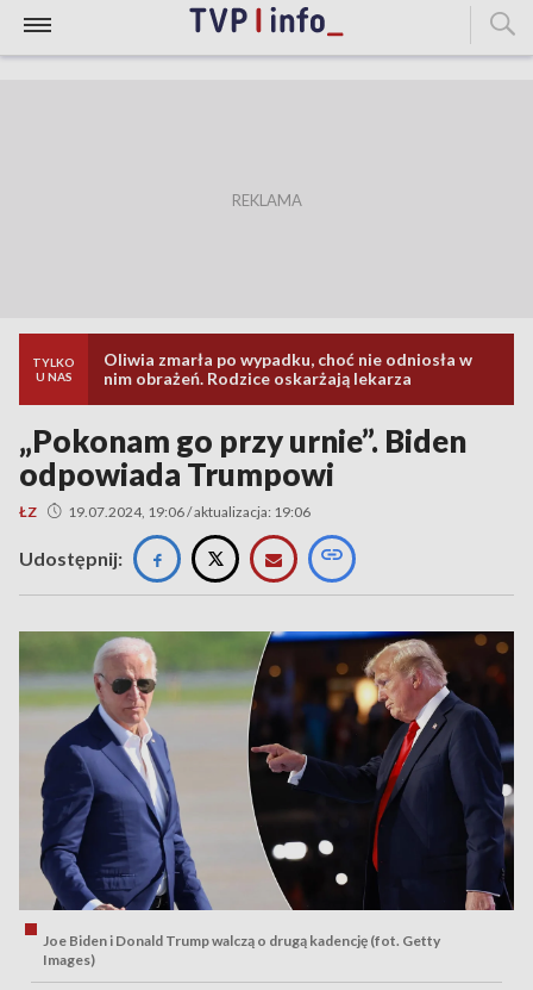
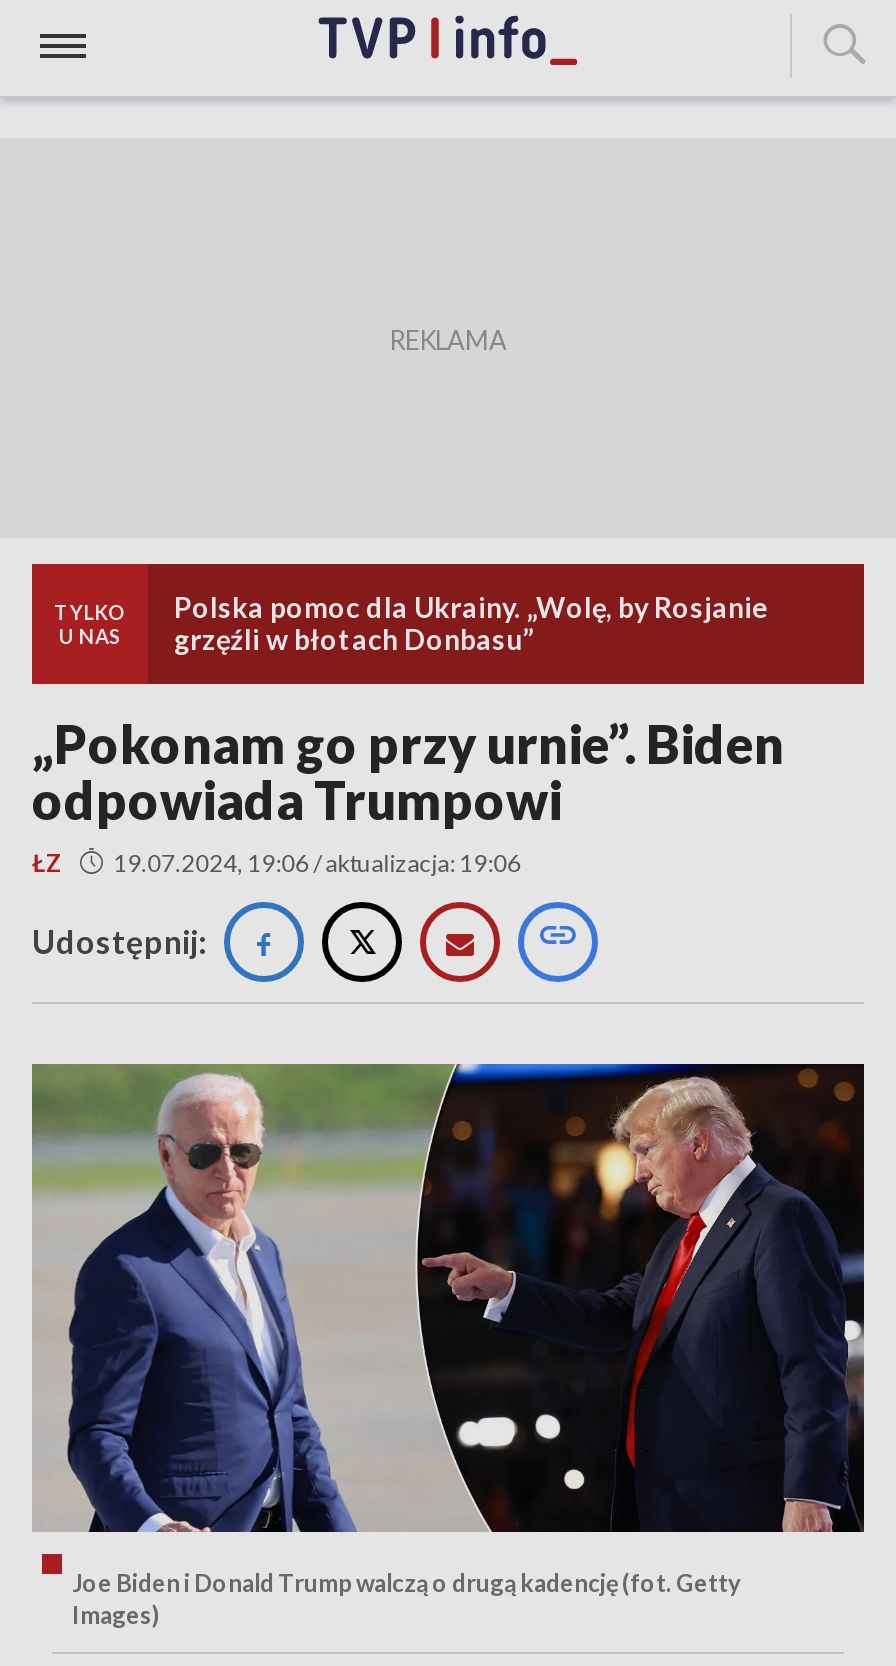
- Oliwia zmarła po wypadku, choć nie odniosła w
- nim obrażeń. Rodzice oskarżają lekarza
+ Polska pomoc dla Ukrainy. „Wolę, by Rosjanie
+ grzęźli w błotach Donbasu”
